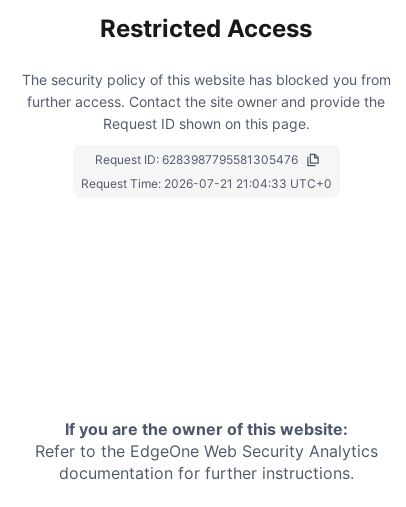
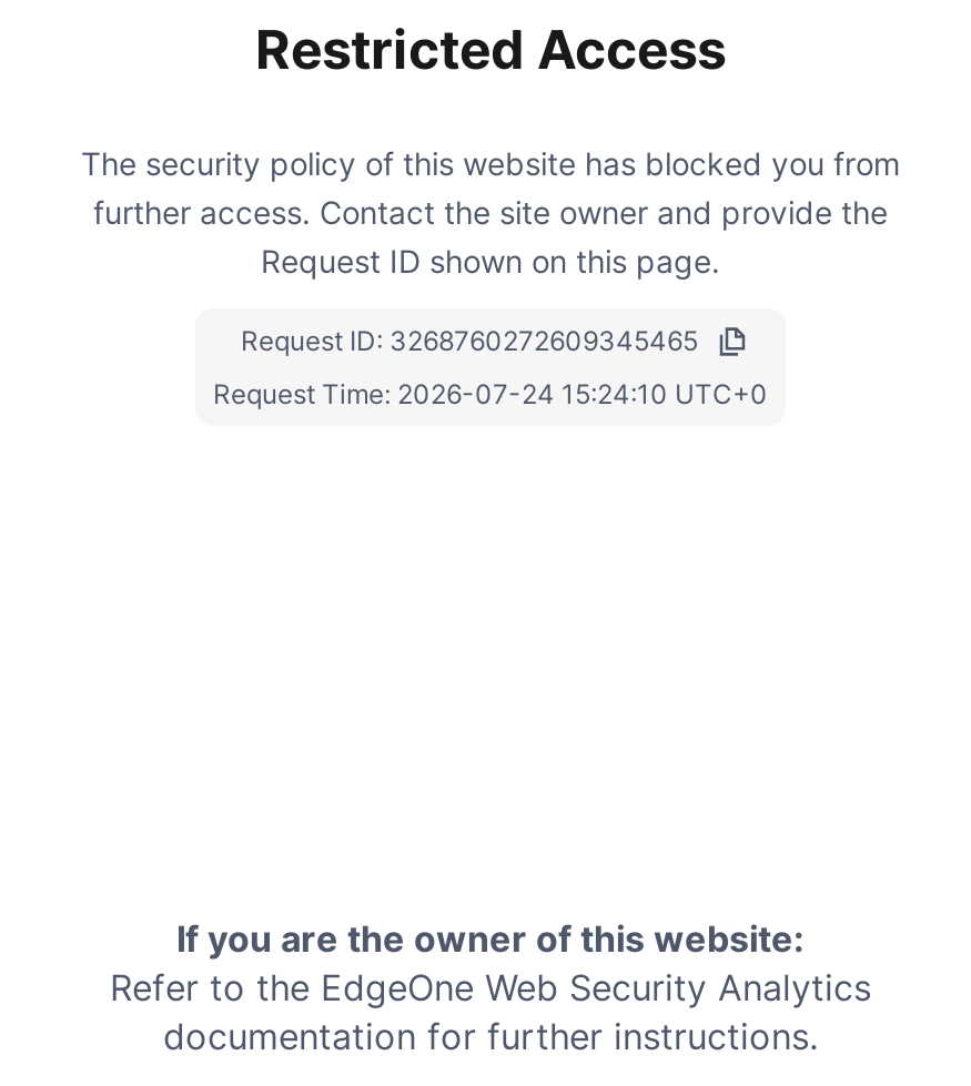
- Request ID: 6283987795581305476
+ Request ID: 3268760272609345465

- Request Time: 2026-07-21 21:04:33 UTC+0
+ Request Time: 2026-07-24 15:24:10 UTC+0
